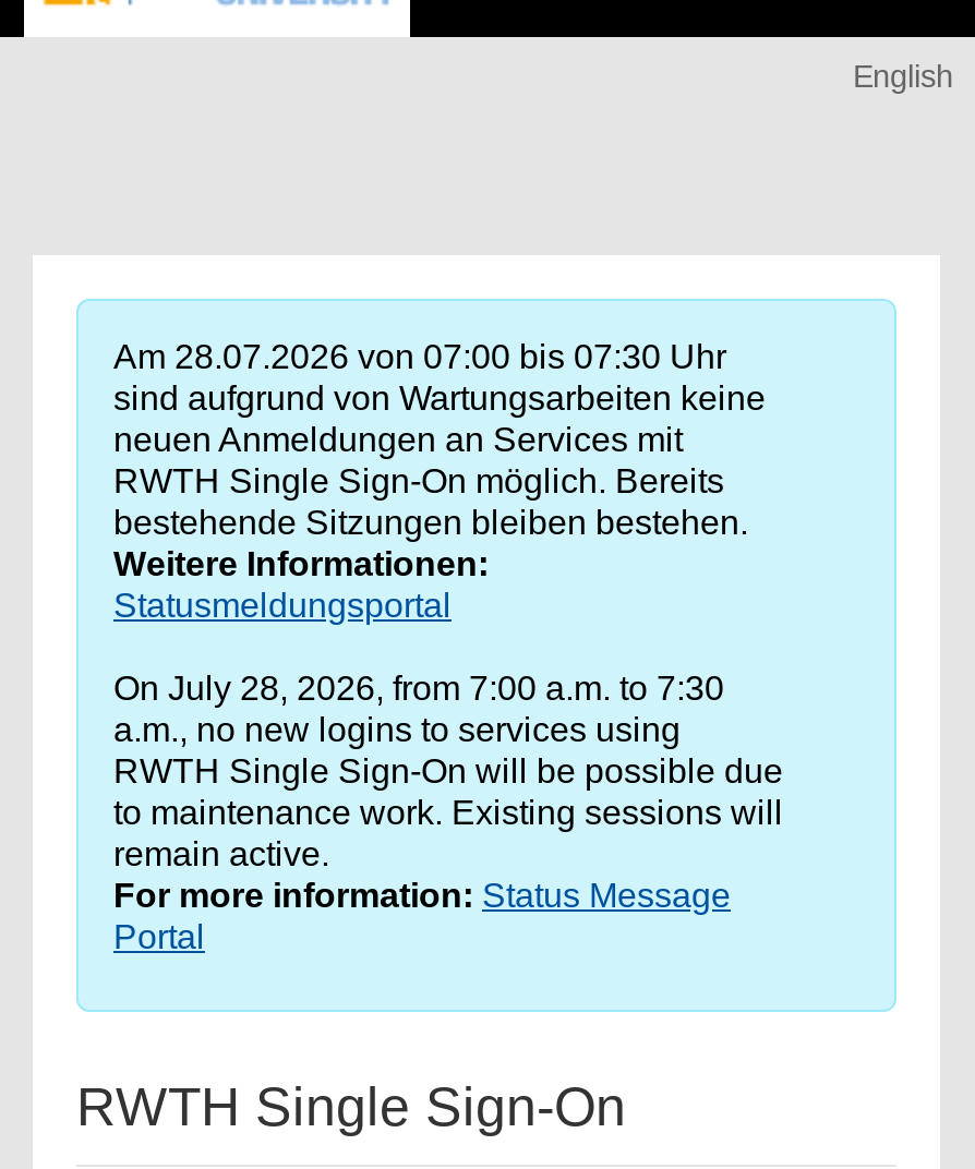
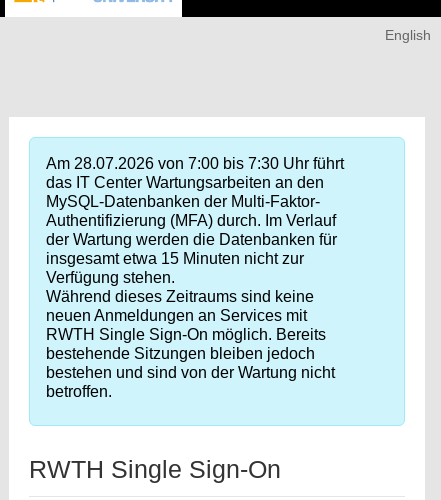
- Am 28.07.2026 von 07:00 bis 07:30 Uhr
- sind aufgrund von Wartungsarbeiten keine
+ Am 28.07.2026 von 7:00 bis 7:30 Uhr führt
+ das IT Center Wartungsarbeiten an den
+ MySQL-Datenbanken der Multi-Faktor-
+ Authentifizierung (MFA) durch. Im Verlauf
+ der Wartung werden die Datenbanken für
+ insgesamt etwa 15 Minuten nicht zur
+ Verfügung stehen.
+ Während dieses Zeitraums sind keine

moved down: neuen Anmeldungen an Services mit | RWTH Single Sign-On möglich. Bereits

- bestehende Sitzungen bleiben bestehen.
- Weitere Informationen:
- Statusmeldungsportal
- On July 28, 2026, from 7:00 a.m. to 7:30
- a.m., no new logins to services using
- RWTH Single Sign-On will be possible due
- to maintenance work. Existing sessions will
- remain active.
- For more information: Status Message
- Portal
+ bestehende Sitzungen bleiben jedoch
+ bestehen und sind von der Wartung nicht
+ betroffen.
